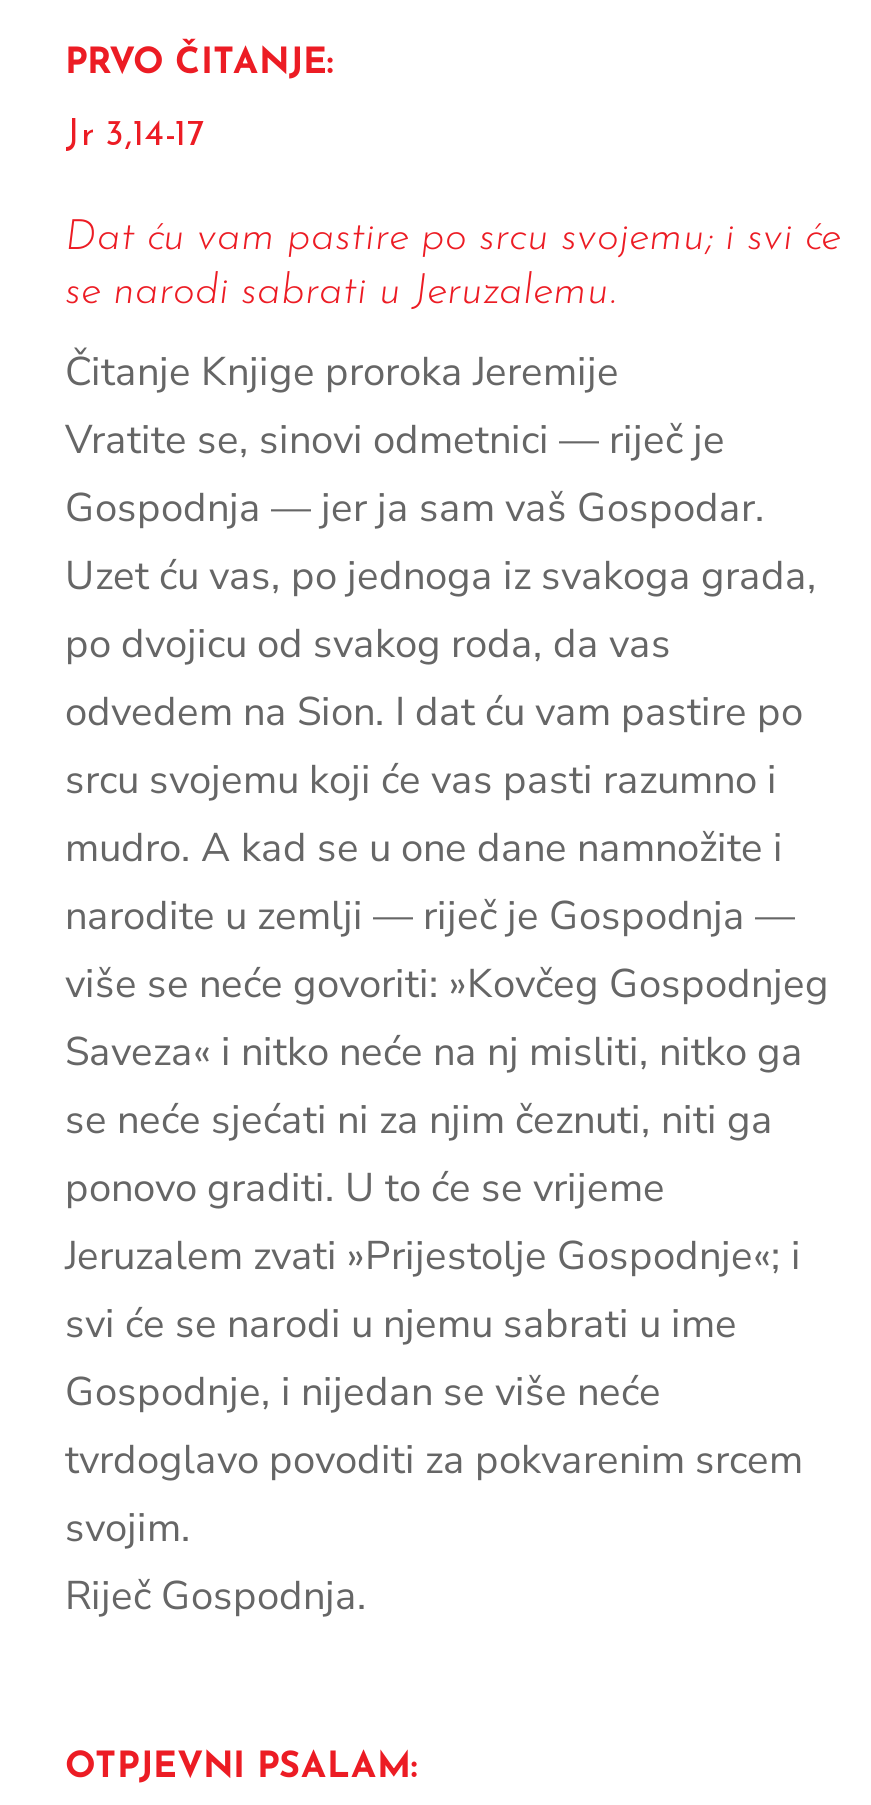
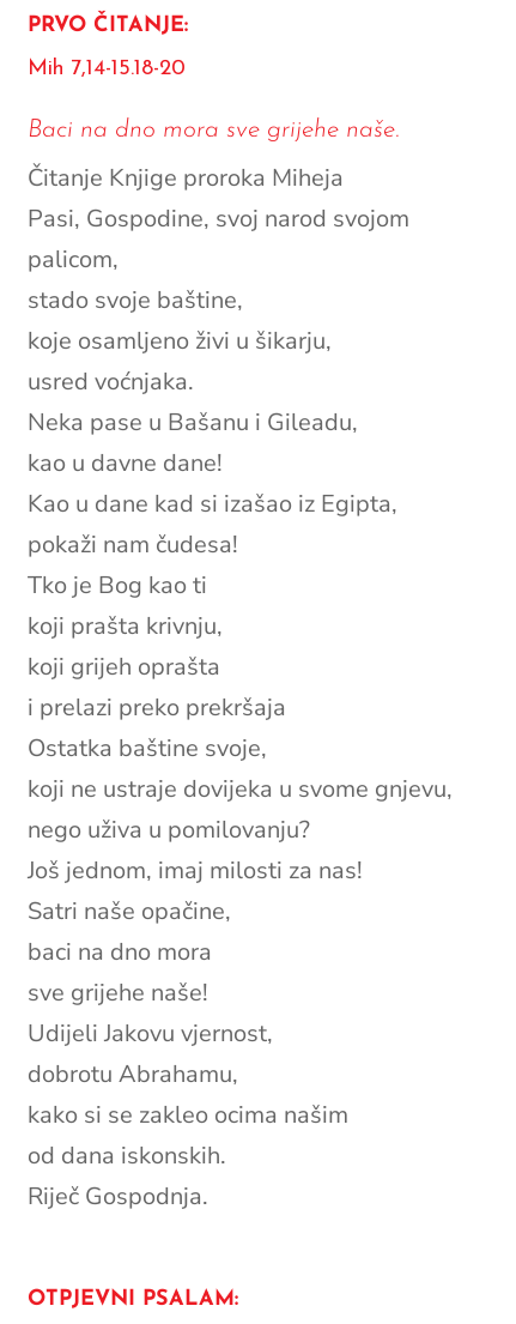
- Jr 3,14-17
+ Mih 7,14-15.18-20

- Dat ću vam pastire po srcu svojemu; i svi će
- se narodi sabrati u Jeruzalemu.
+ Baci na dno mora sve grijehe naše.

- Čitanje Knjige proroka Jeremije
- Vratite se, sinovi odmetnici — riječ je
- Gospodnja — jer ja sam vaš Gospodar.
- Uzet ću vas, po jednoga iz svakoga grada,
- po dvojicu od svakog roda, da vas
- odvedem na Sion. I dat ću vam pastire po
- srcu svojemu koji će vas pasti razumno i
- mudro. A kad se u one dane namnožite i
- narodite u zemlji — riječ je Gospodnja —
- više se neće govoriti: »Kovčeg Gospodnjeg
- Saveza« i nitko neće na nj misliti, nitko ga
- se neće sjećati ni za njim čeznuti, niti ga
- ponovo graditi. U to će se vrijeme
- Jeruzalem zvati »Prijestolje Gospodnje«; i
- svi će se narodi u njemu sabrati u ime
- Gospodnje, i nijedan se više neće
- tvrdoglavo povoditi za pokvarenim srcem
- svojim.
+ Čitanje Knjige proroka Miheja
+ Pasi, Gospodine, svoj narod svojom
+ palicom,
+ stado svoje baštine,
+ koje osamljeno živi u šikarju,
+ usred voćnjaka.
+ Neka pase u Bašanu i Gileadu,
+ kao u davne dane!
+ Kao u dane kad si izašao iz Egipta,
+ pokaži nam čudesa!
+ Tko je Bog kao ti
+ koji prašta krivnju,
+ koji grijeh oprašta
+ i prelazi preko prekršaja
+ Ostatka baštine svoje,
+ koji ne ustraje dovijeka u svome gnjevu,
+ nego uživa u pomilovanju?
+ Još jednom, imaj milosti za nas!
+ Satri naše opačine,
+ baci na dno mora
+ sve grijehe naše!
+ Udijeli Jakovu vjernost,
+ dobrotu Abrahamu,
+ kako si se zakleo ocima našim
+ od dana iskonskih.
